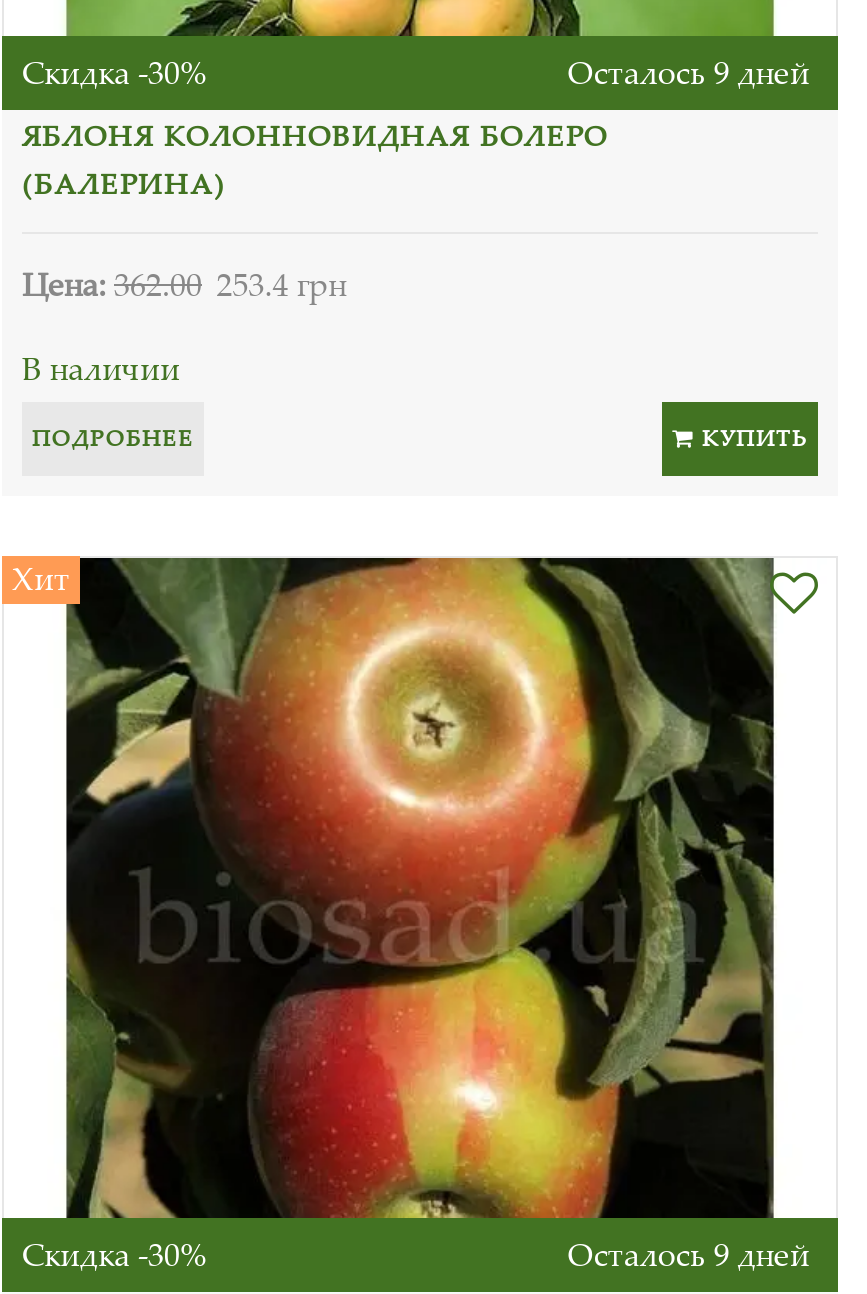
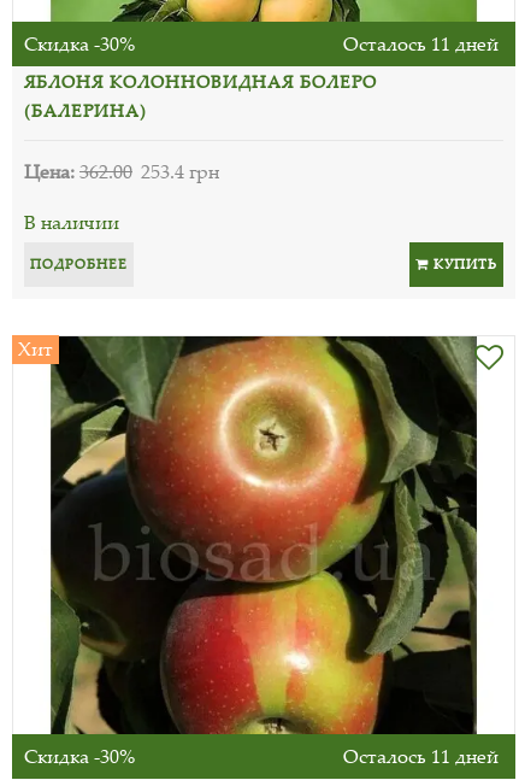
- Осталось 9 дней
+ Осталось 11 дней

- Осталось 9 дней
+ Осталось 11 дней
